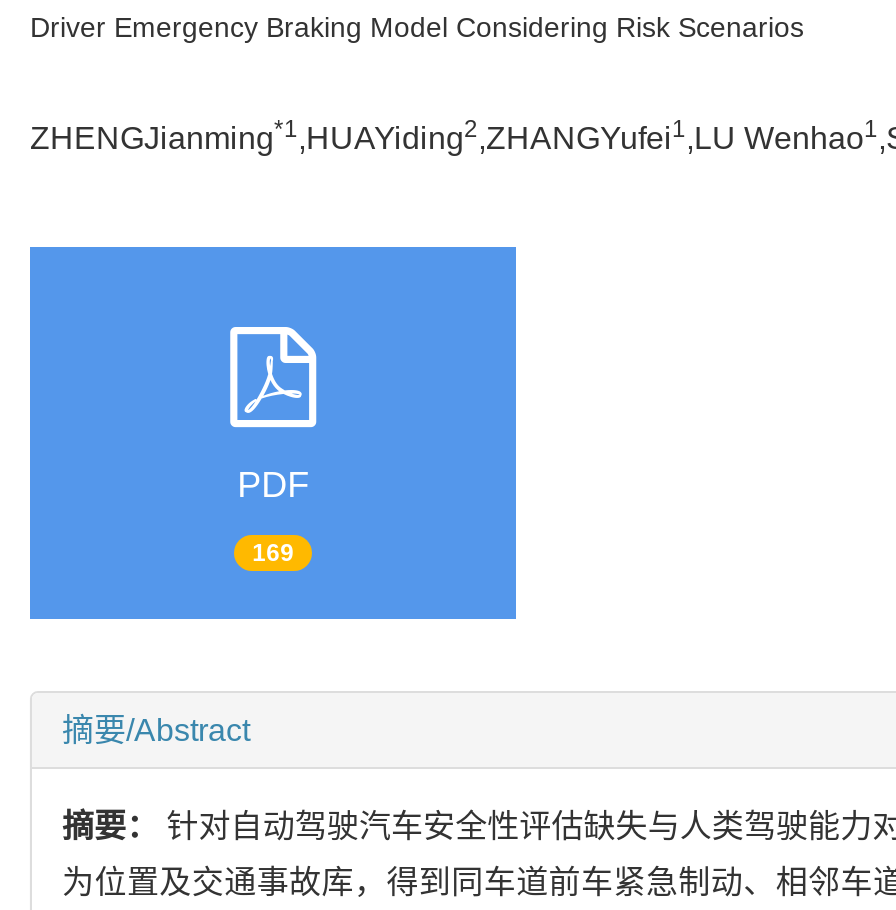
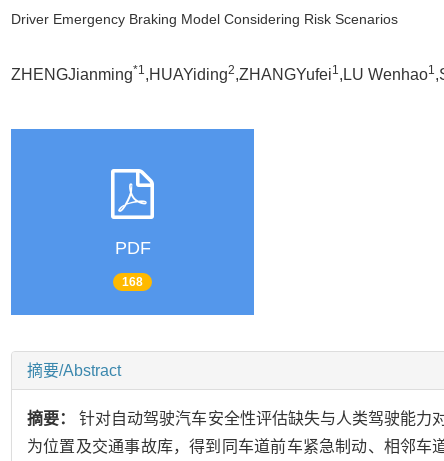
- 169
+ 168
